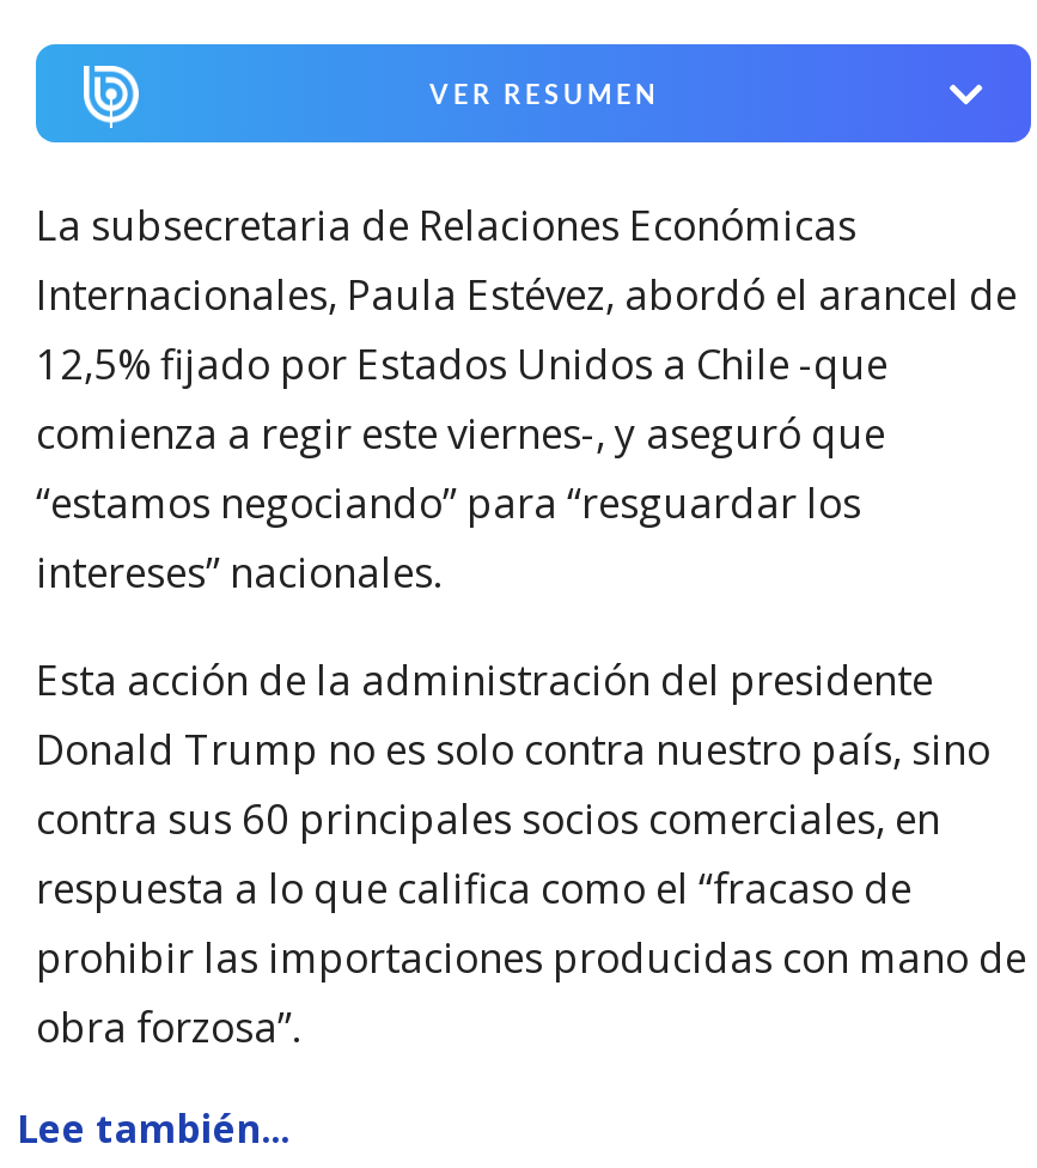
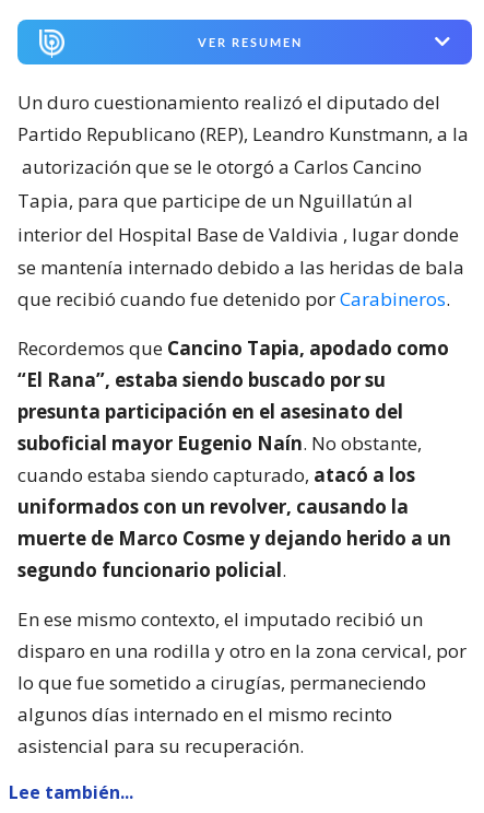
- La subsecretaria de Relaciones Económicas
- Internacionales, Paula Estévez, abordó el arancel de
- 12,5% fijado por Estados Unidos a Chile -que
- comienza a regir este viernes-, y aseguró que
- “estamos negociando” para “resguardar los
- intereses” nacionales.
- Esta acción de la administración del presidente
- Donald Trump no es solo contra nuestro país, sino
- contra sus 60 principales socios comerciales, en
- respuesta a lo que califica como el “fracaso de
- prohibir las importaciones producidas con mano de
- obra forzosa”.
+ Un duro cuestionamiento realizó el diputado del
+ Partido Republicano (REP), Leandro Kunstmann, a la
+ autorización que se le otorgó a Carlos Cancino
+ Tapia, para que participe de un Nguillatún al
+ interior del Hospital Base de Valdivia , lugar donde
+ se mantenía internado debido a las heridas de bala
+ que recibió cuando fue detenido por Carabineros.
+ Recordemos que Cancino Tapia, apodado como
+ “El Rana”, estaba siendo buscado por su
+ presunta participación en el asesinato del
+ suboficial mayor Eugenio Naín. No obstante,
+ cuando estaba siendo capturado, atacó a los
+ uniformados con un revolver, causando la
+ muerte de Marco Cosme y dejando herido a un
+ segundo funcionario policial.
+ En ese mismo contexto, el imputado recibió un
+ disparo en una rodilla y otro en la zona cervical, por
+ lo que fue sometido a cirugías, permaneciendo
+ algunos días internado en el mismo recinto
+ asistencial para su recuperación.
